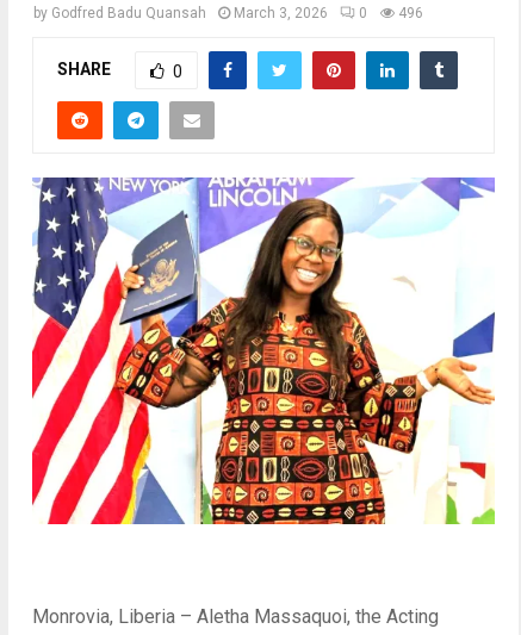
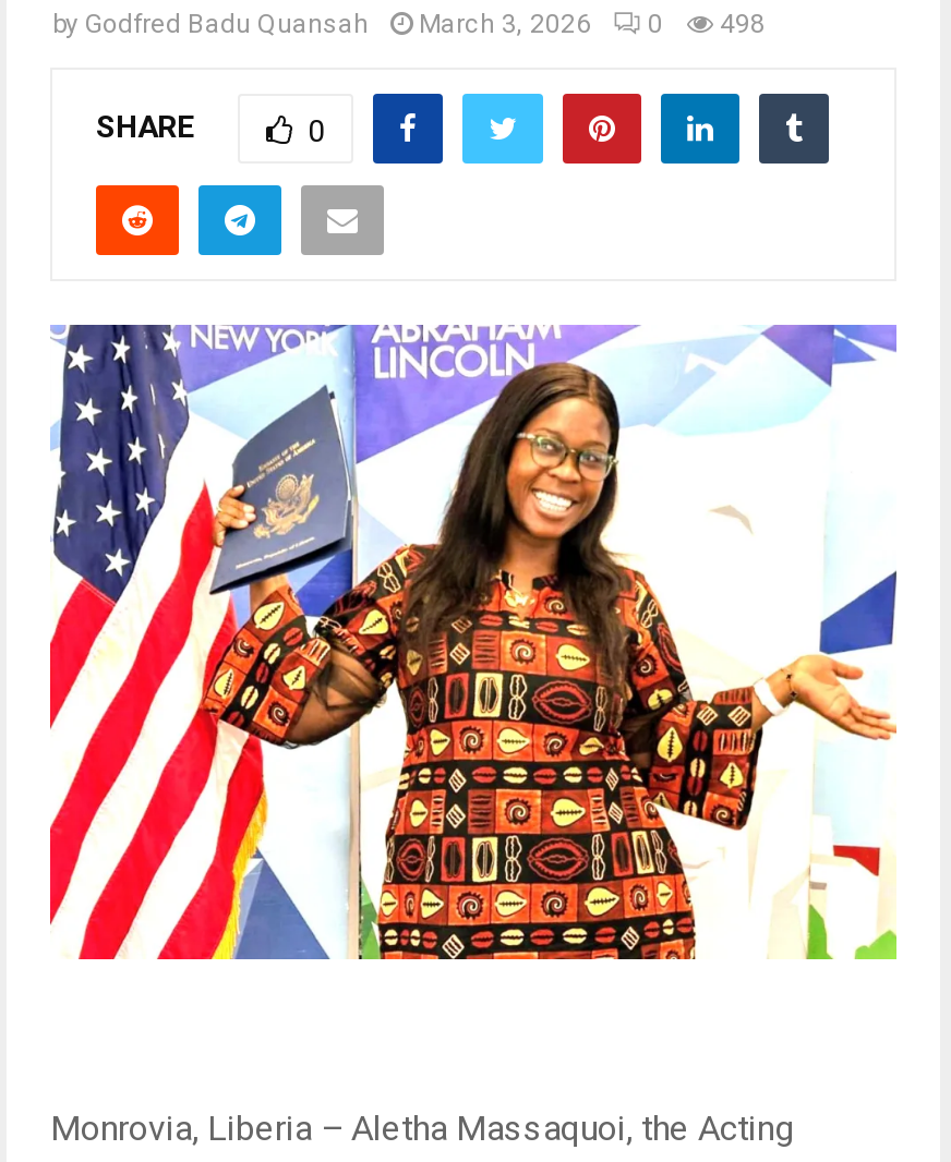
- by Godfred Badu Quansah March 3, 2026 0 496
+ by Godfred Badu Quansah March 3, 2026 0 498
